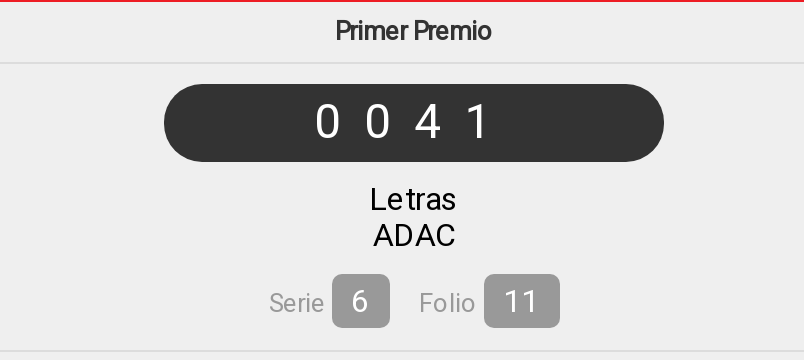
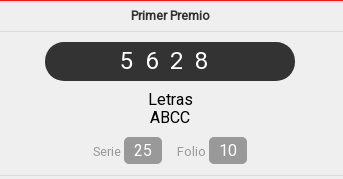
- 0041
+ 5628

- ADAC
+ ABCC

- 6
+ 25

- 11
+ 10
